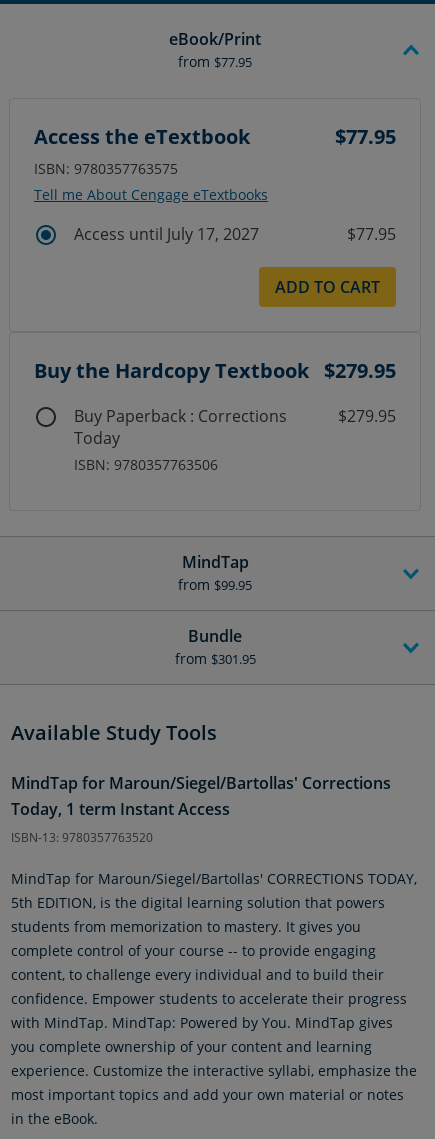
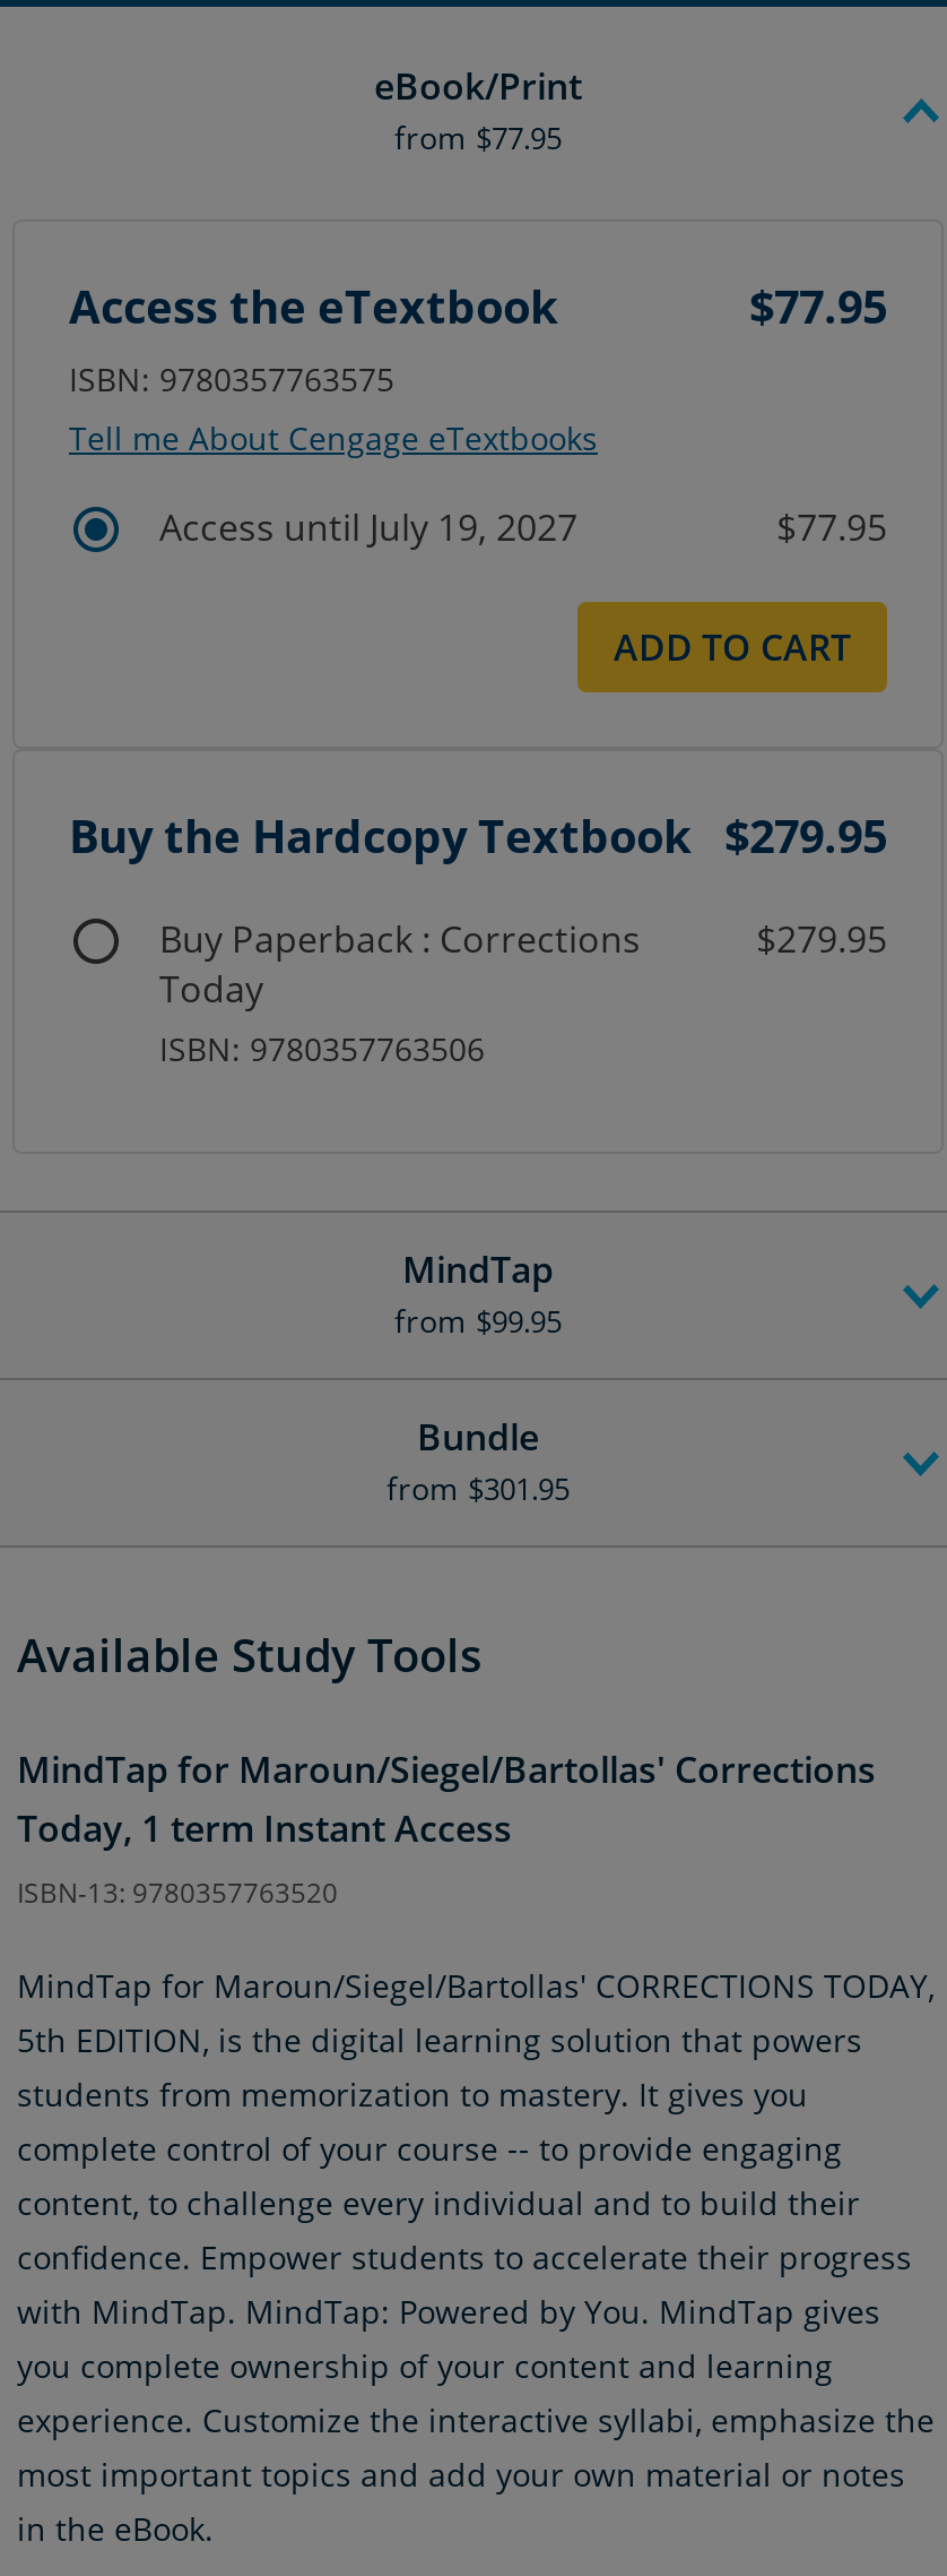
- Access until July 17, 2027
+ Access until July 19, 2027
